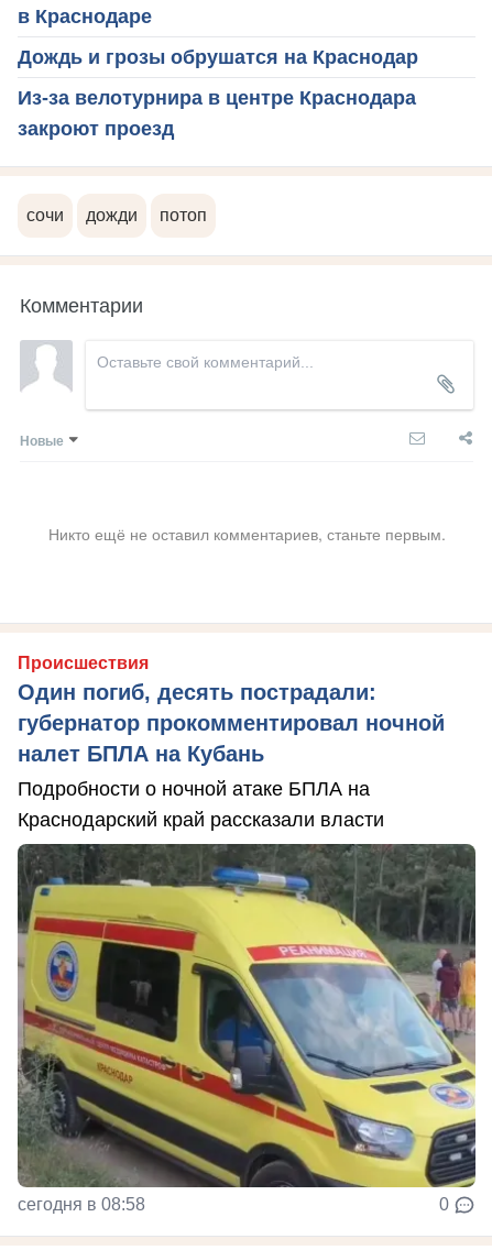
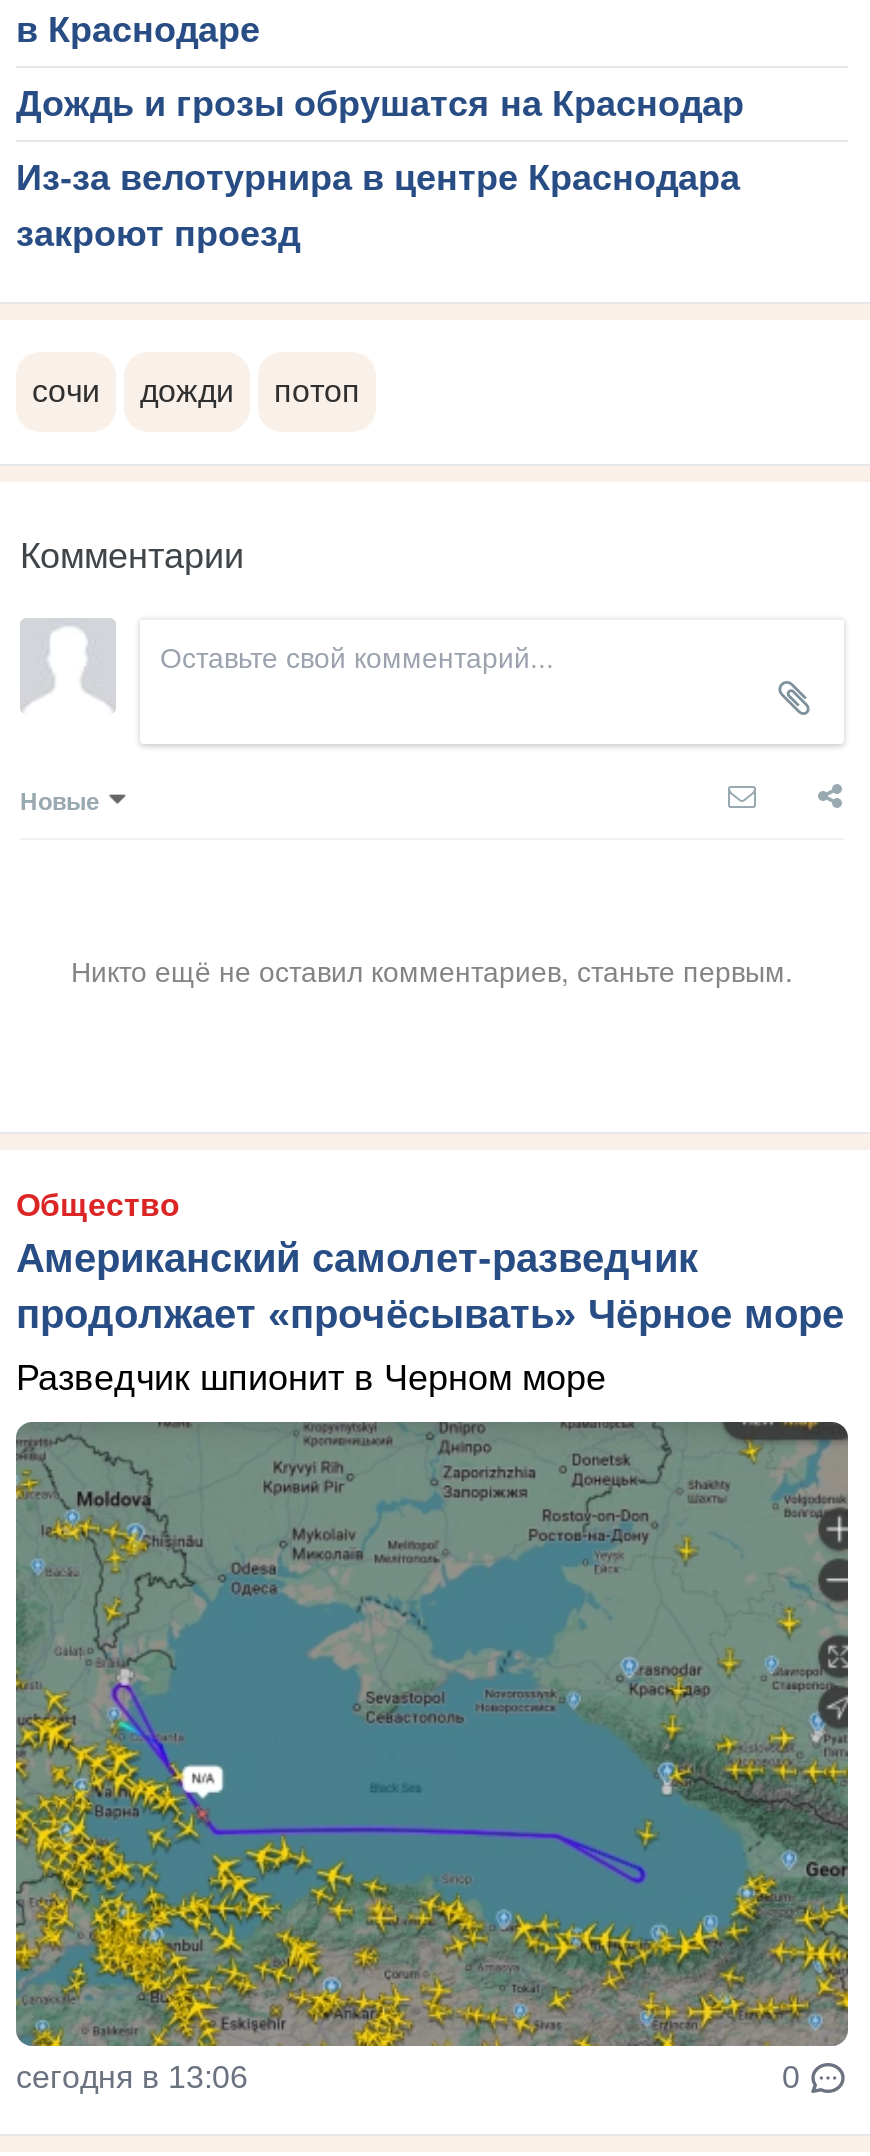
- Происшествия
- Один погиб, десять пострадали:
- губернатор прокомментировал ночной
- налет БПЛА на Кубань
+ Общество
+ Американский самолет-разведчик
+ продолжает «прочёсывать» Чёрное море

- Подробности о ночной атаке БПЛА на
- Краснодарский край рассказали власти
+ Разведчик шпионит в Черном море

- [image]
- сегодня в 08:58
+ [image]
+ сегодня в 13:06
